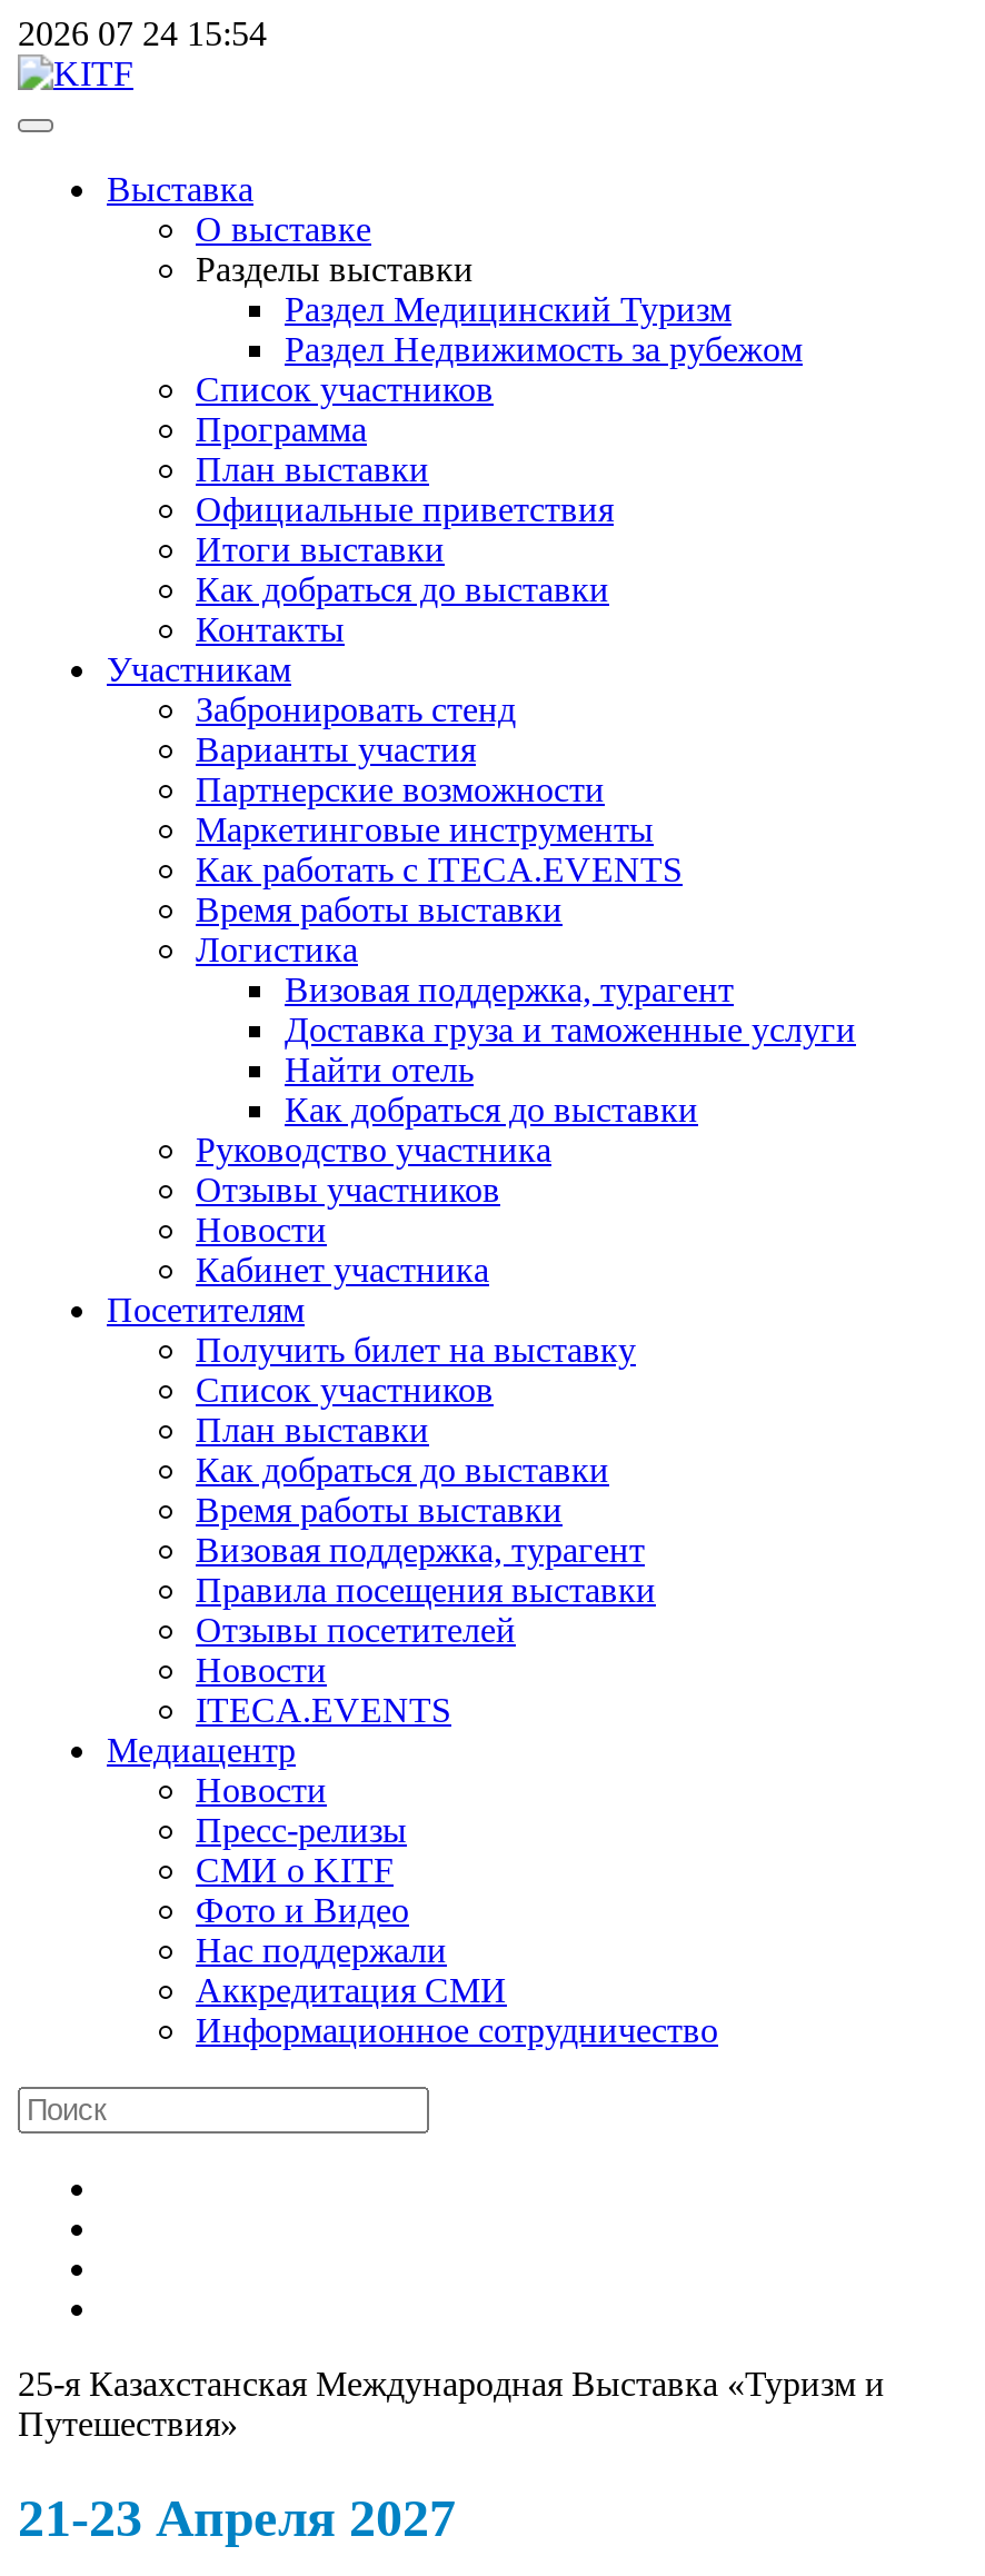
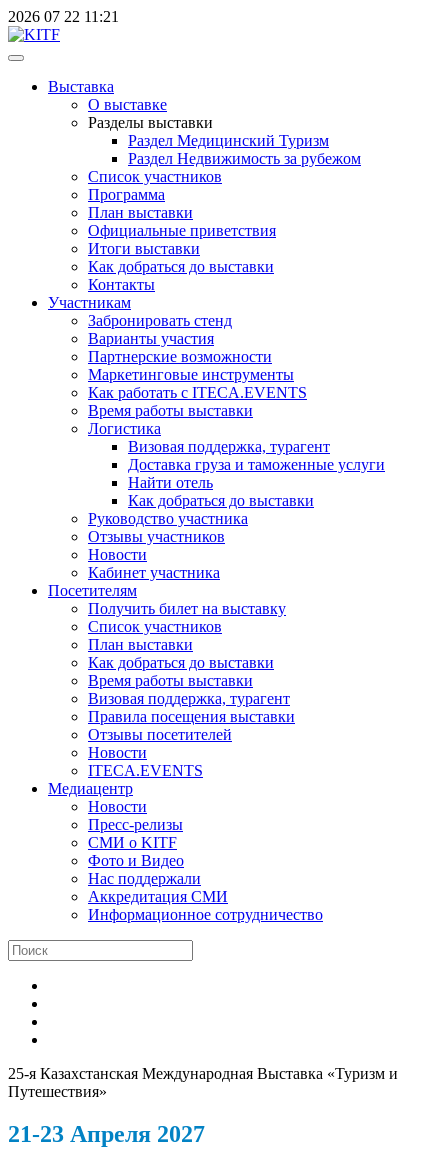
- 2026 07 24 15:54
+ 2026 07 22 11:21
